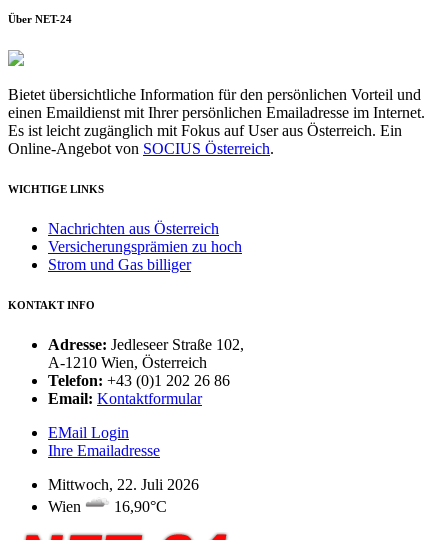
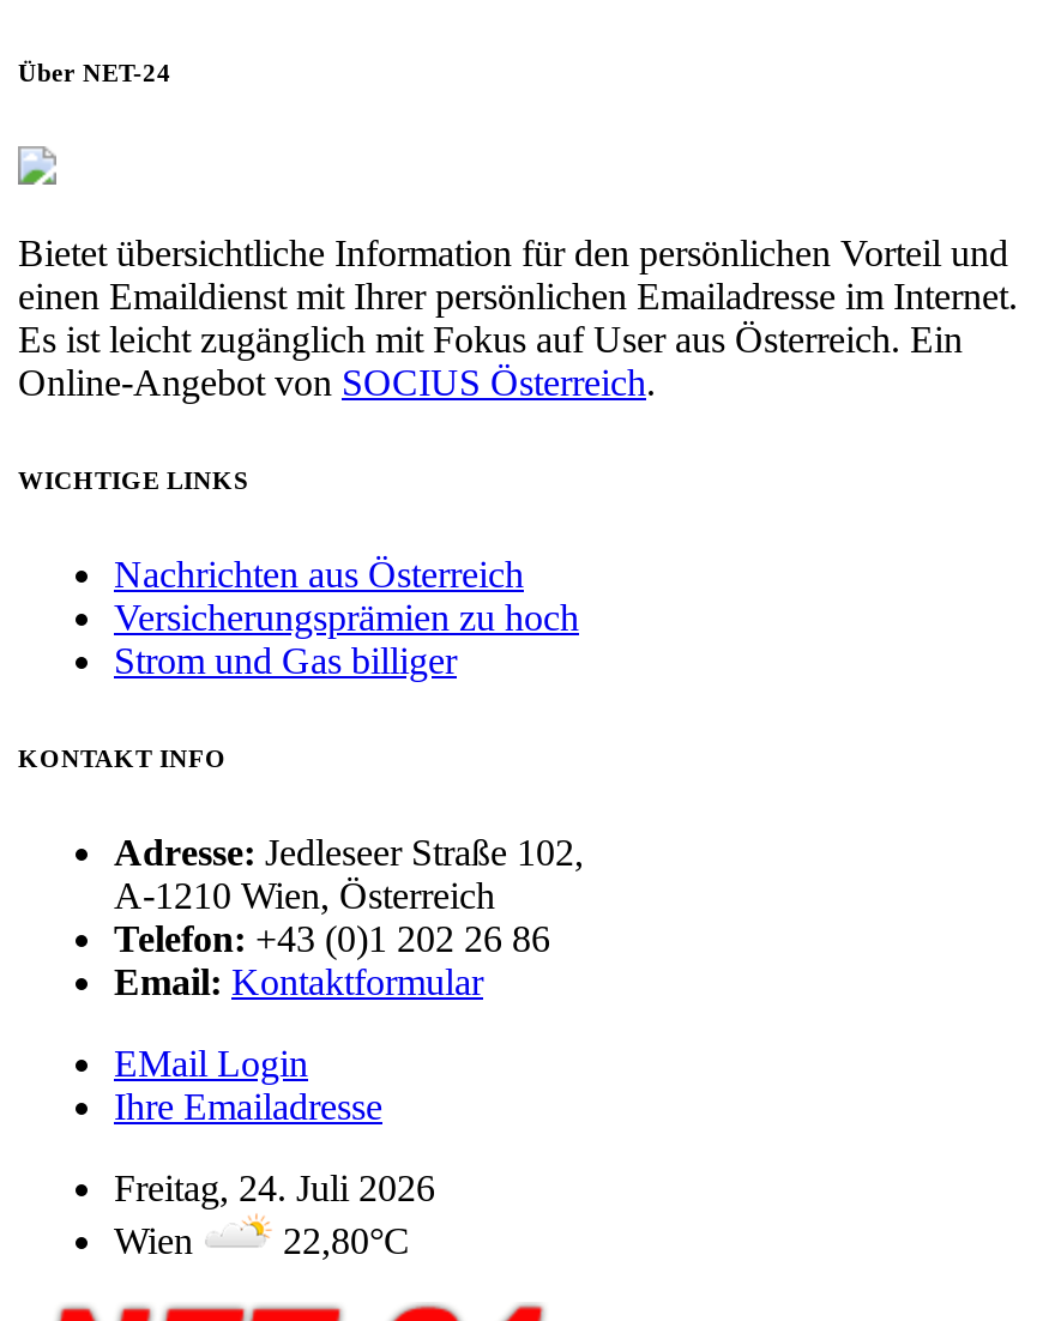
- Mittwoch, 22. Juli 2026
+ Freitag, 24. Juli 2026

- Wien 16,90°C
+ Wien 22,80°C
